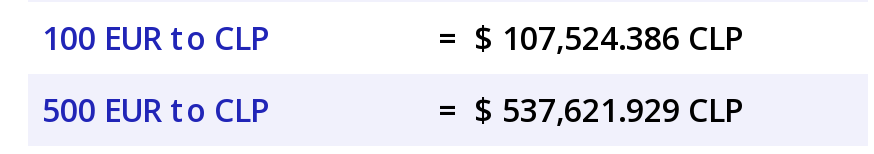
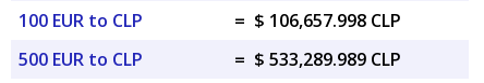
- = $ 107,524.386 CLP
+ = $ 106,657.998 CLP

- = $ 537,621.929 CLP
+ = $ 533,289.989 CLP
